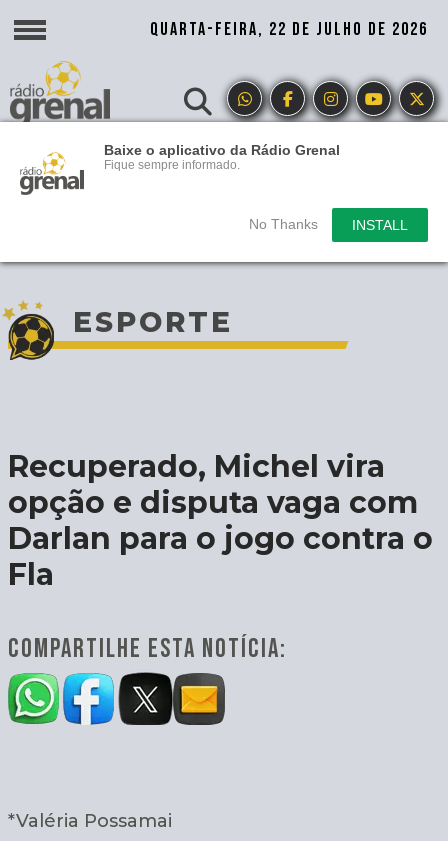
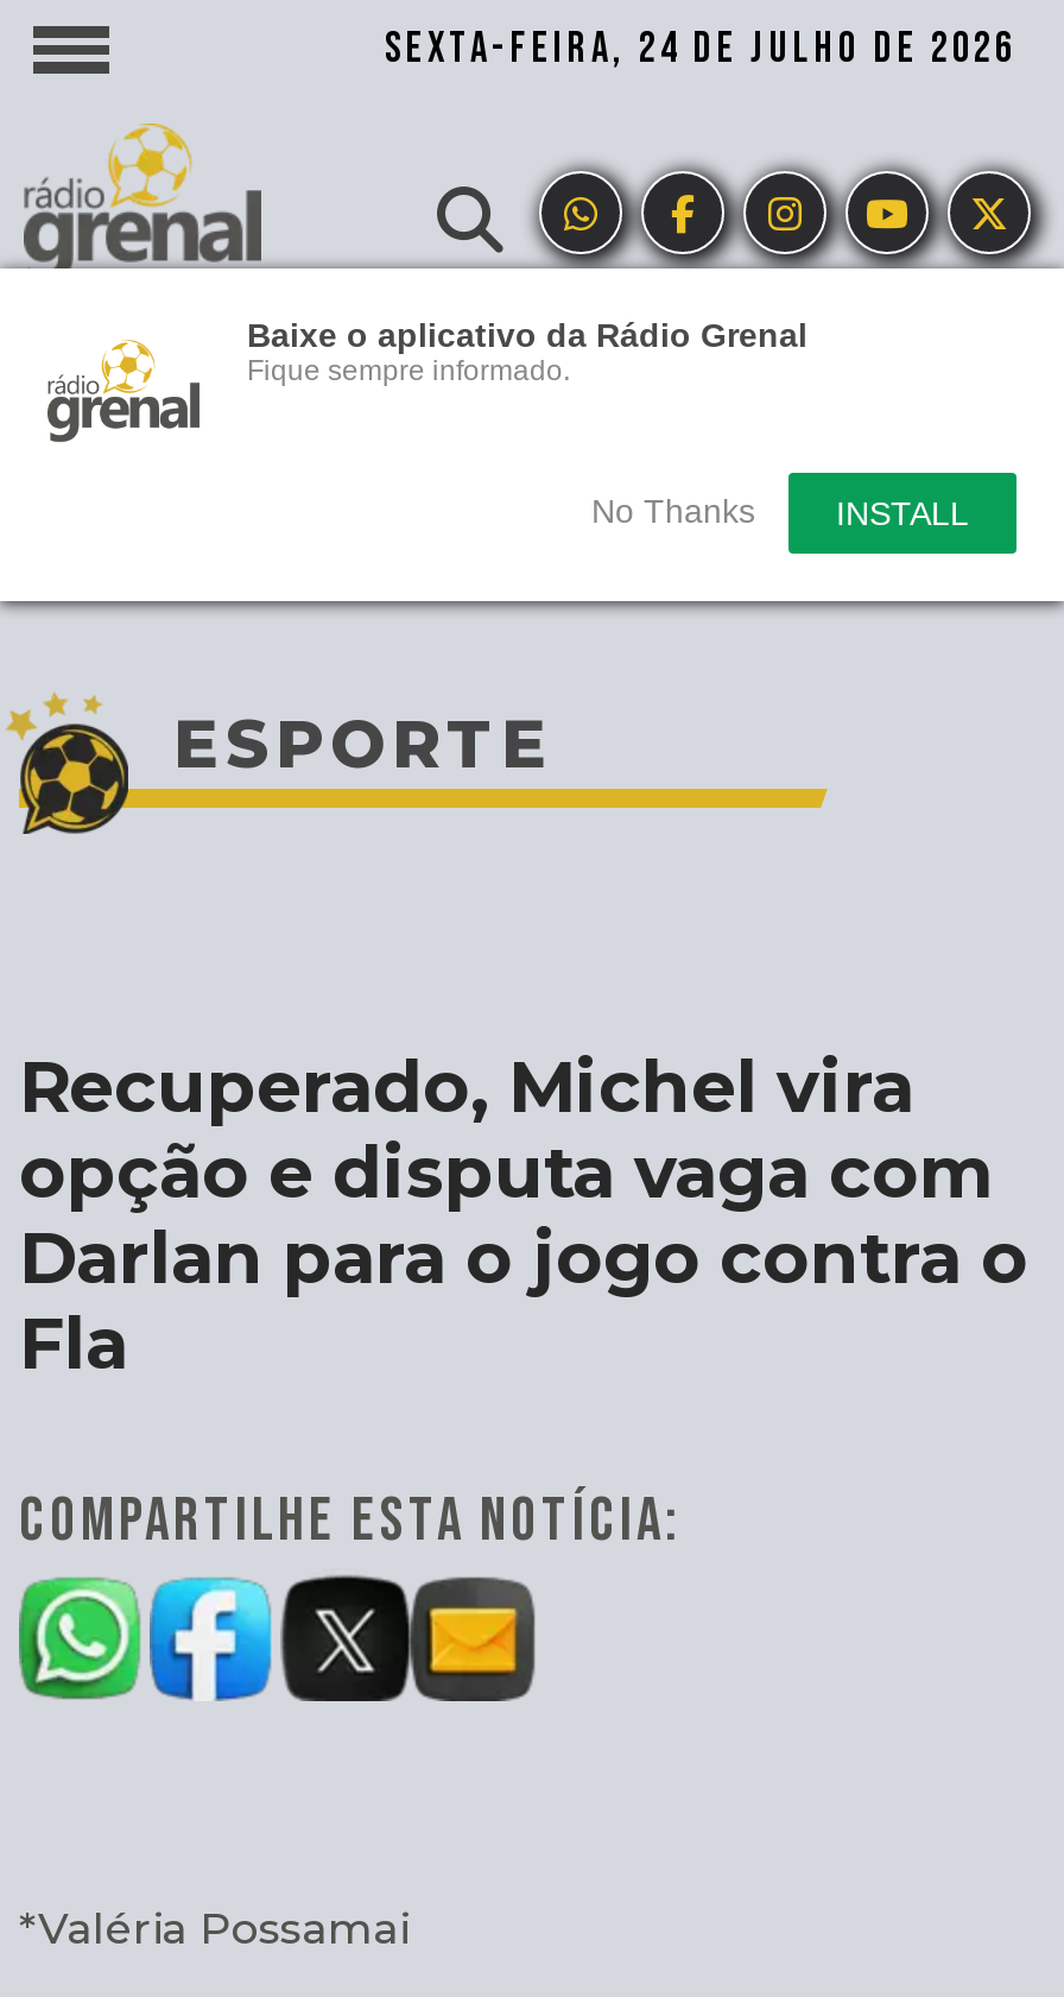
- QUARTA-FEIRA, 22 DE JULHO DE 2026
+ SEXTA-FEIRA, 24 DE JULHO DE 2026
